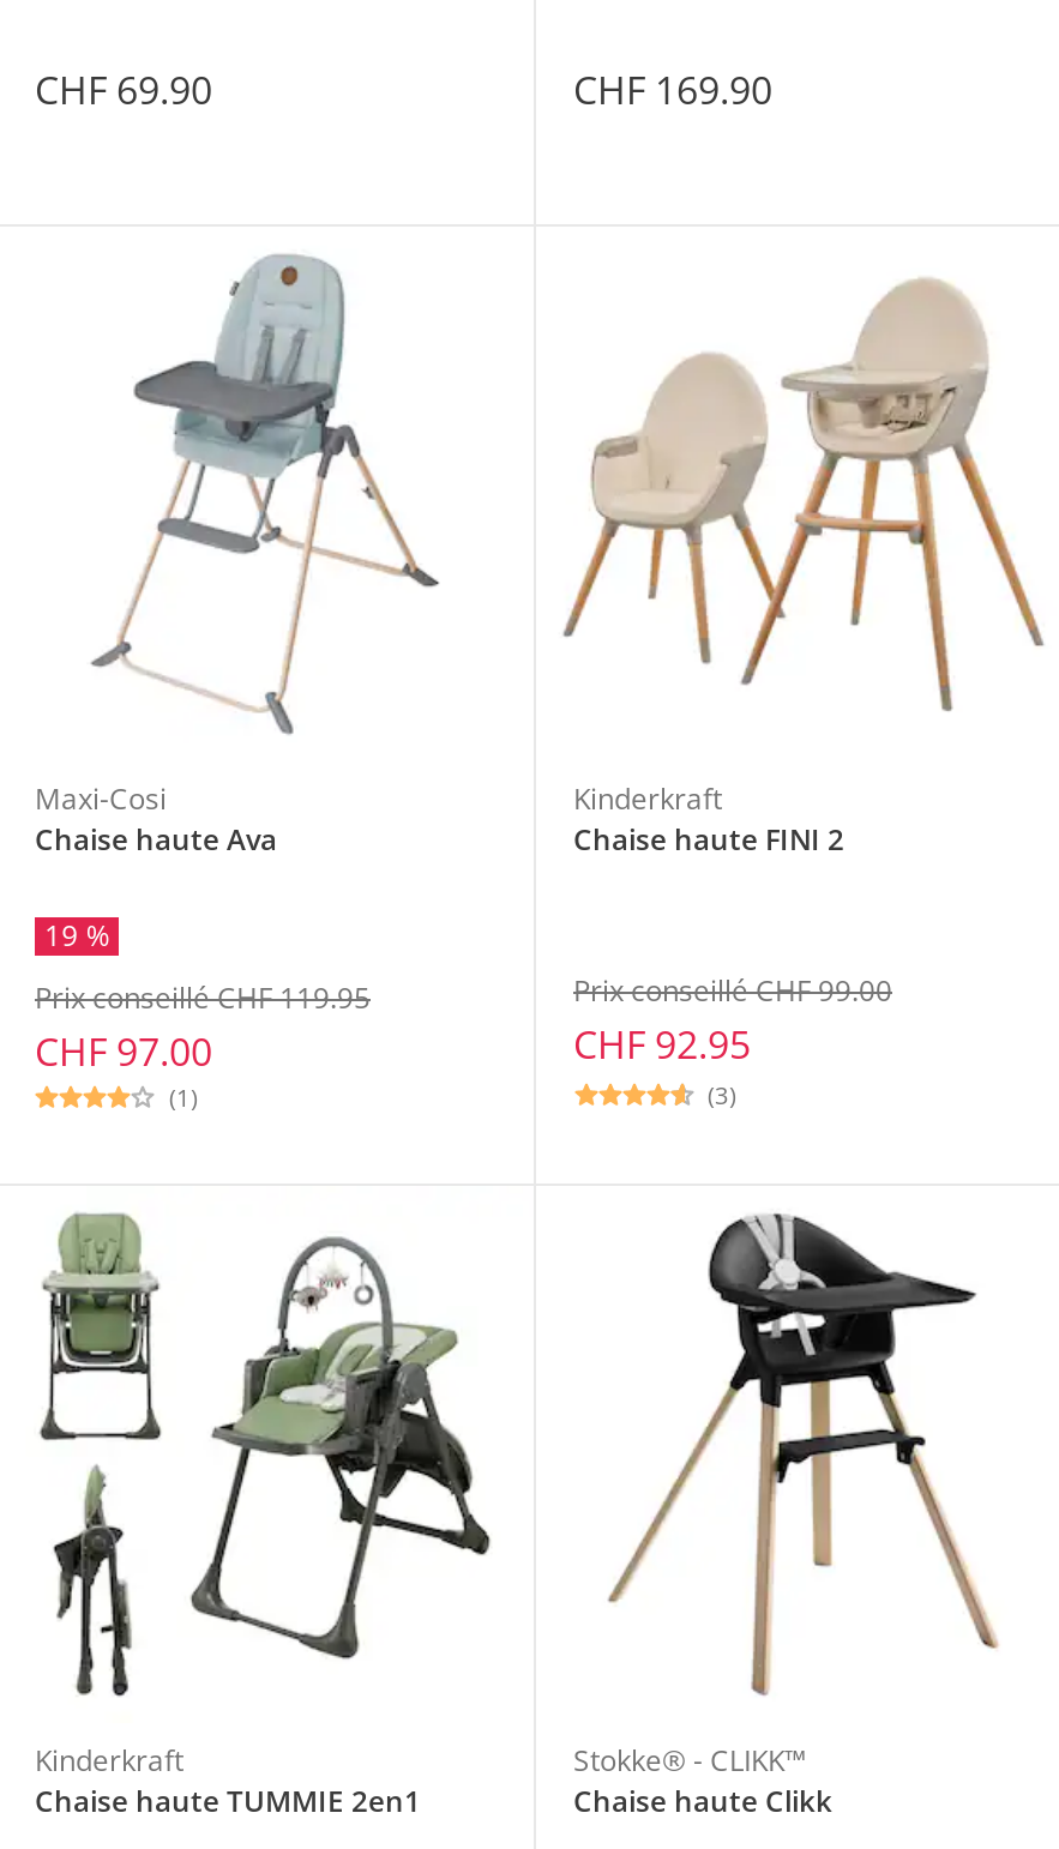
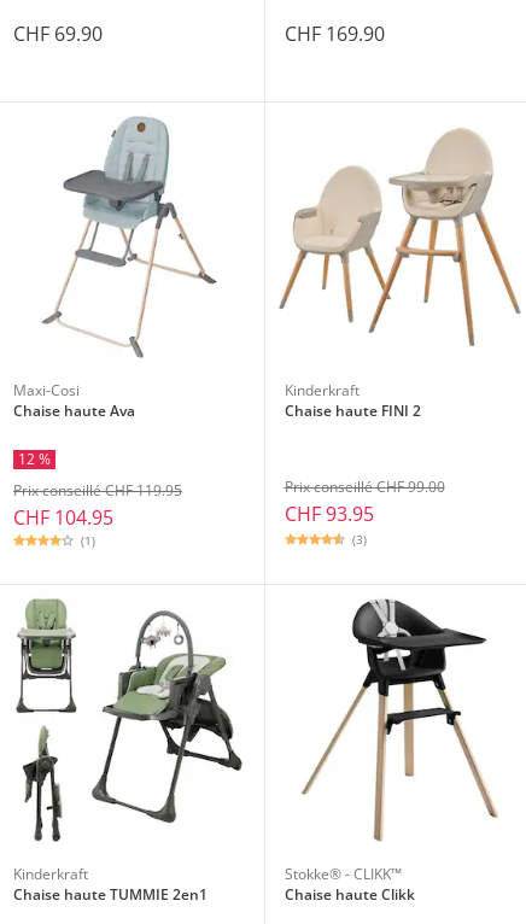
- 19 %
+ 12 %

- CHF 97.00
+ CHF 104.95

- CHF 92.95
+ CHF 93.95
